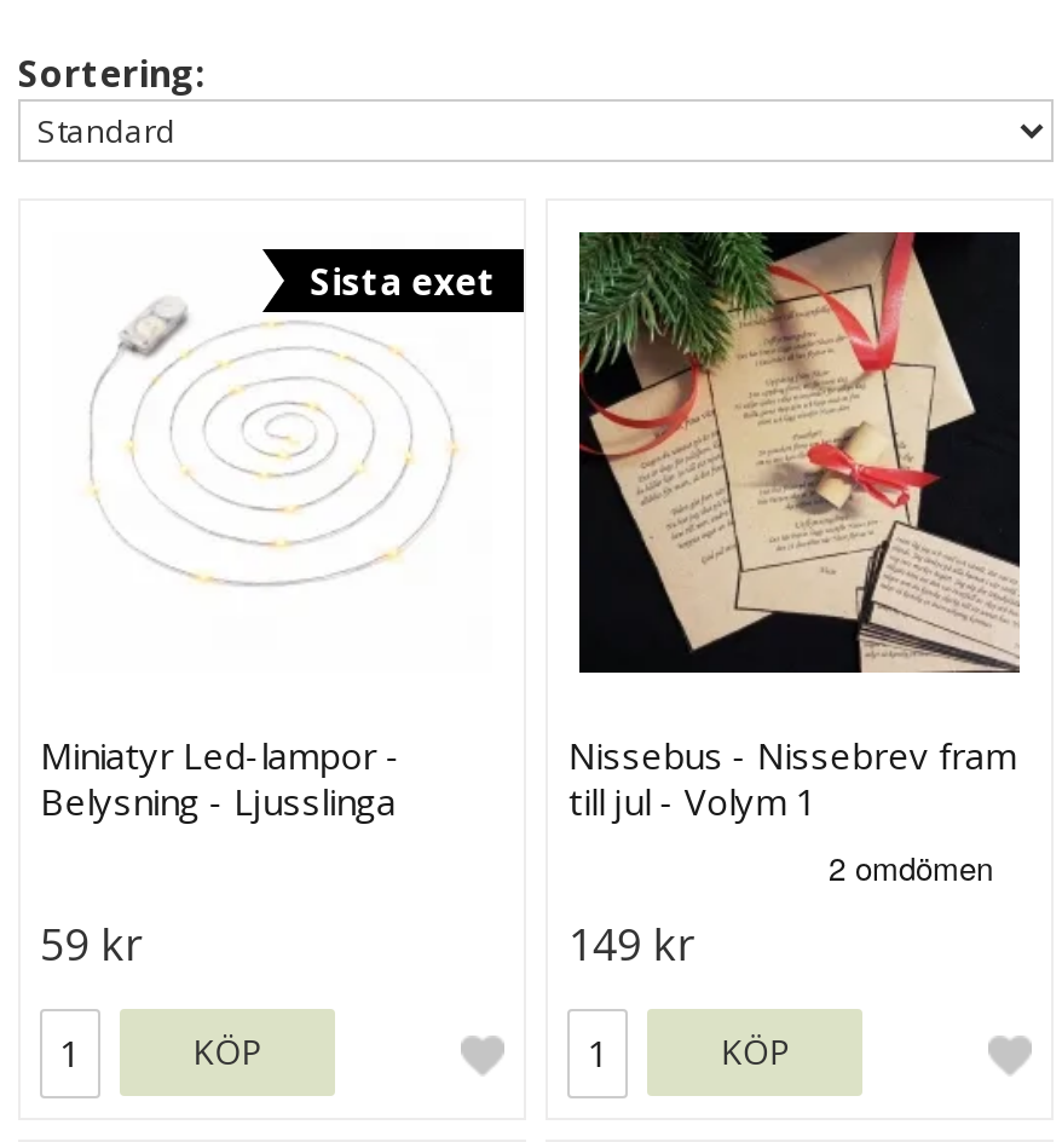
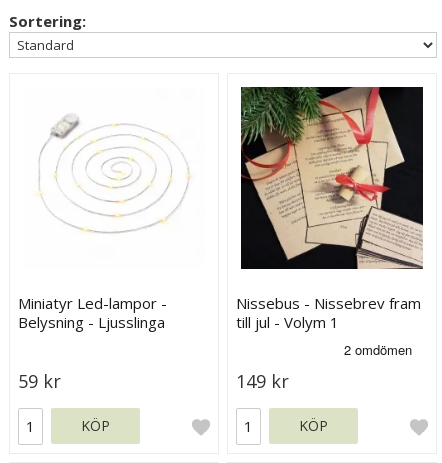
- Sista exet
